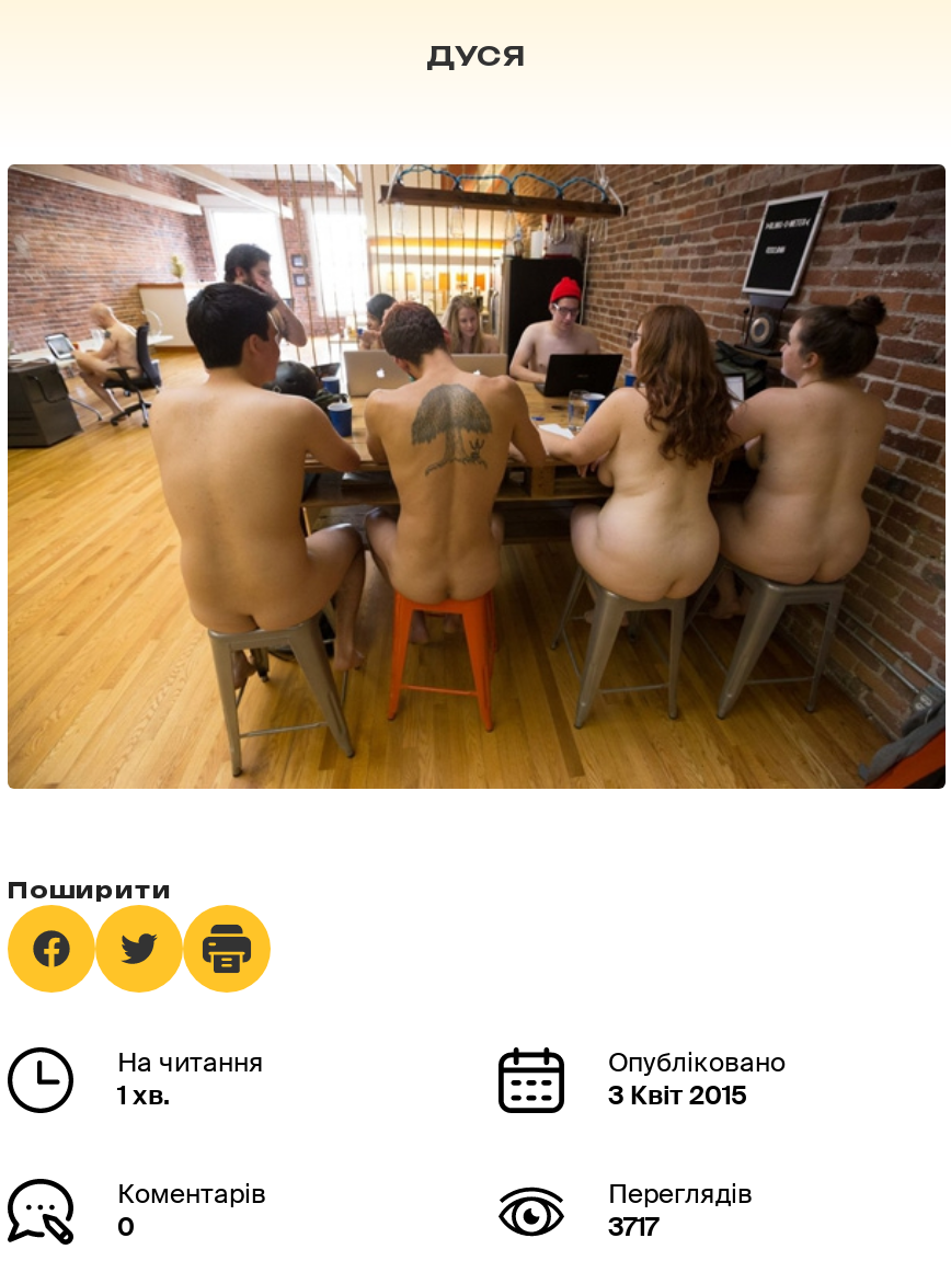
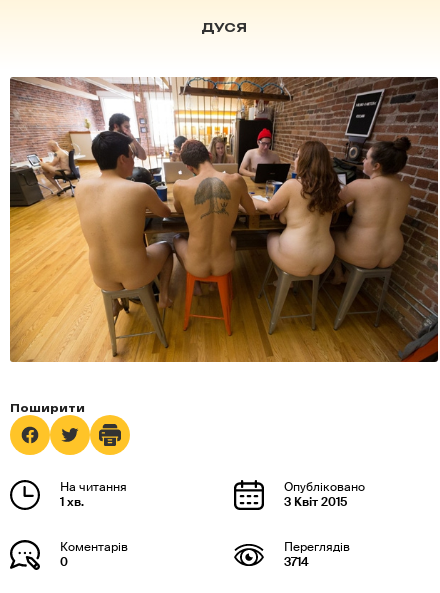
- 3717
+ 3714
